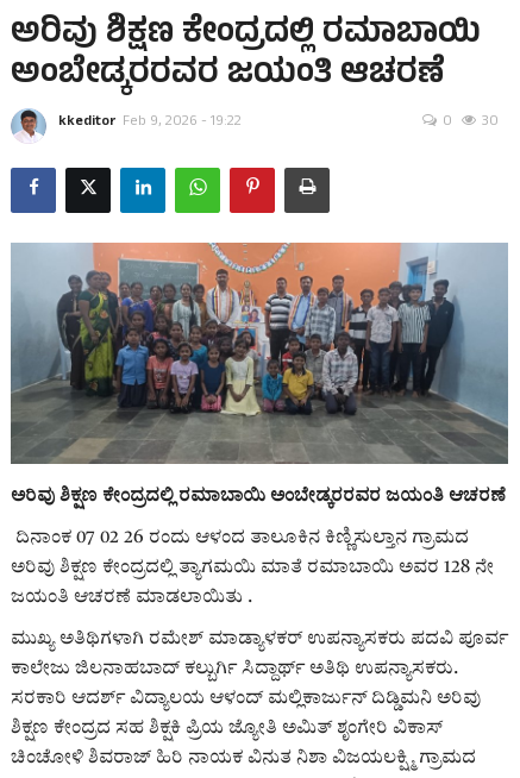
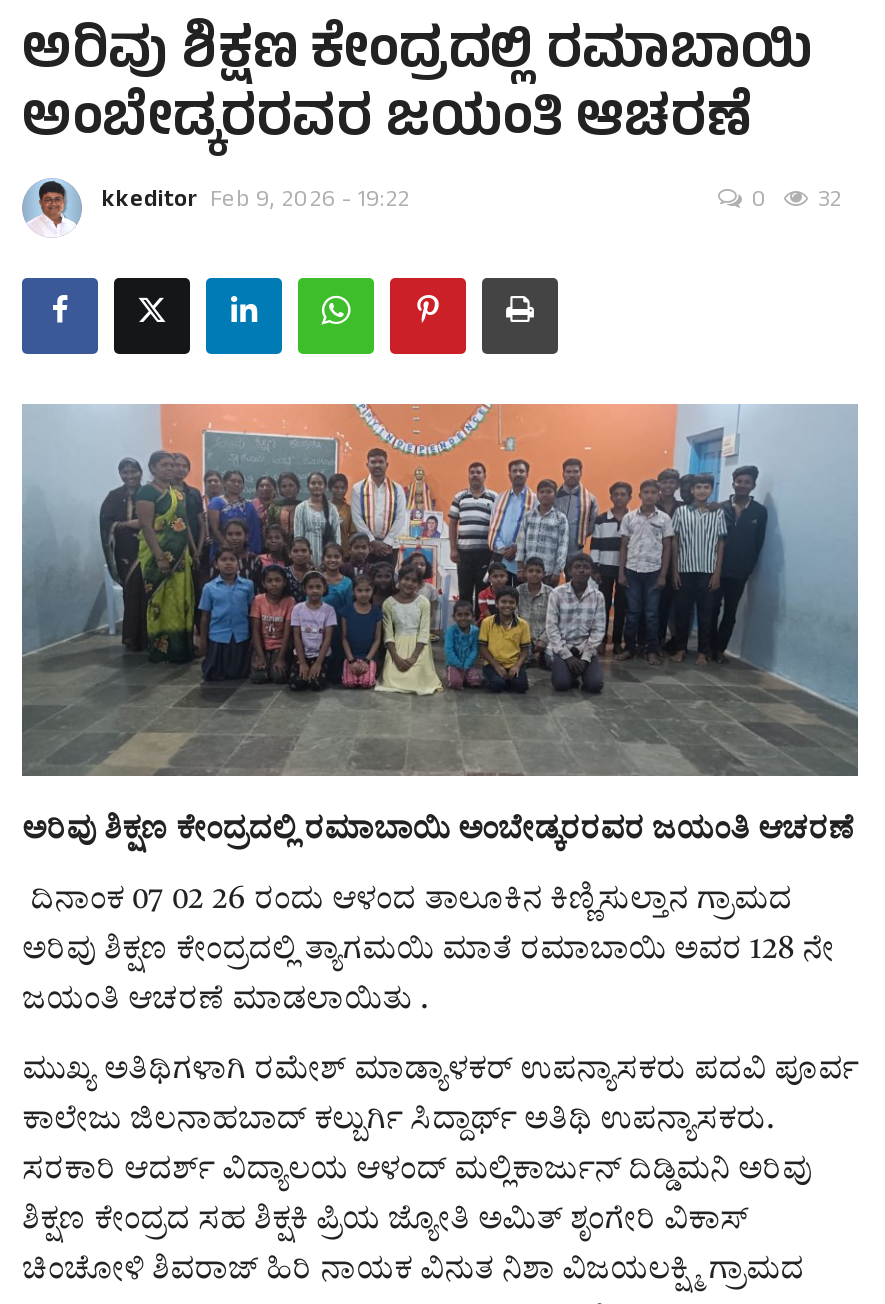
- 0 30
+ 0 32
